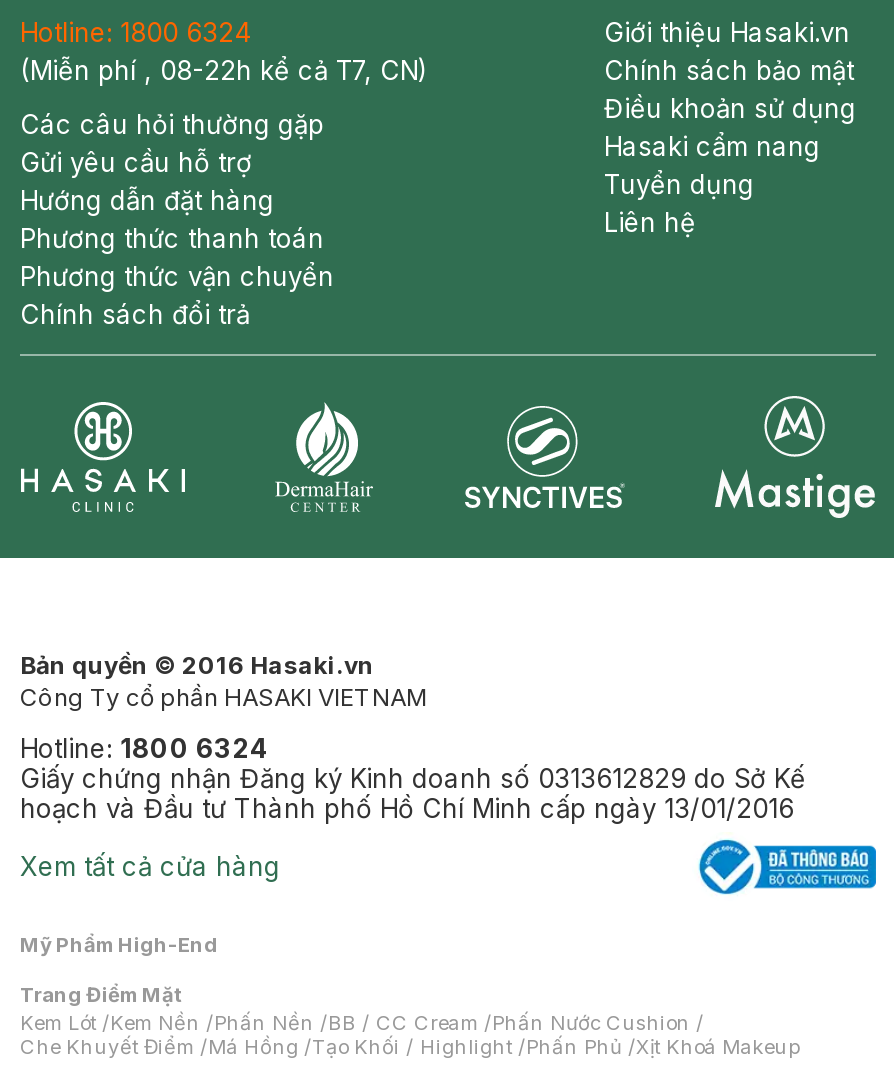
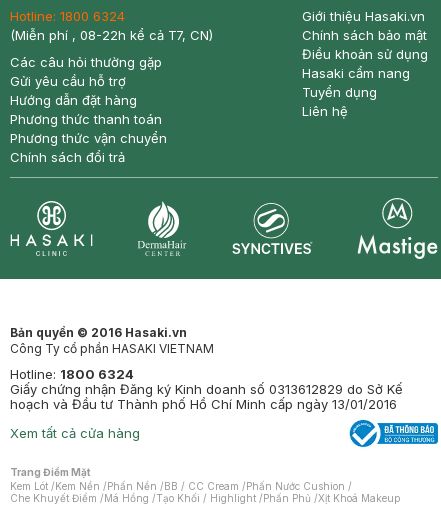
- Mỹ Phẩm High-End
